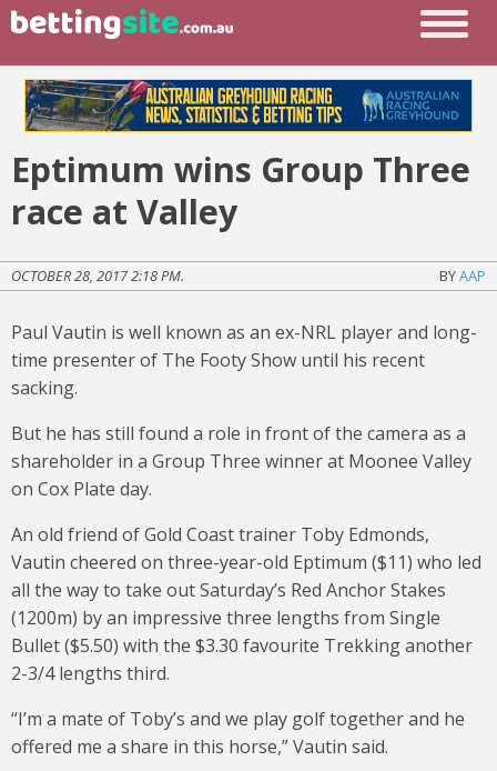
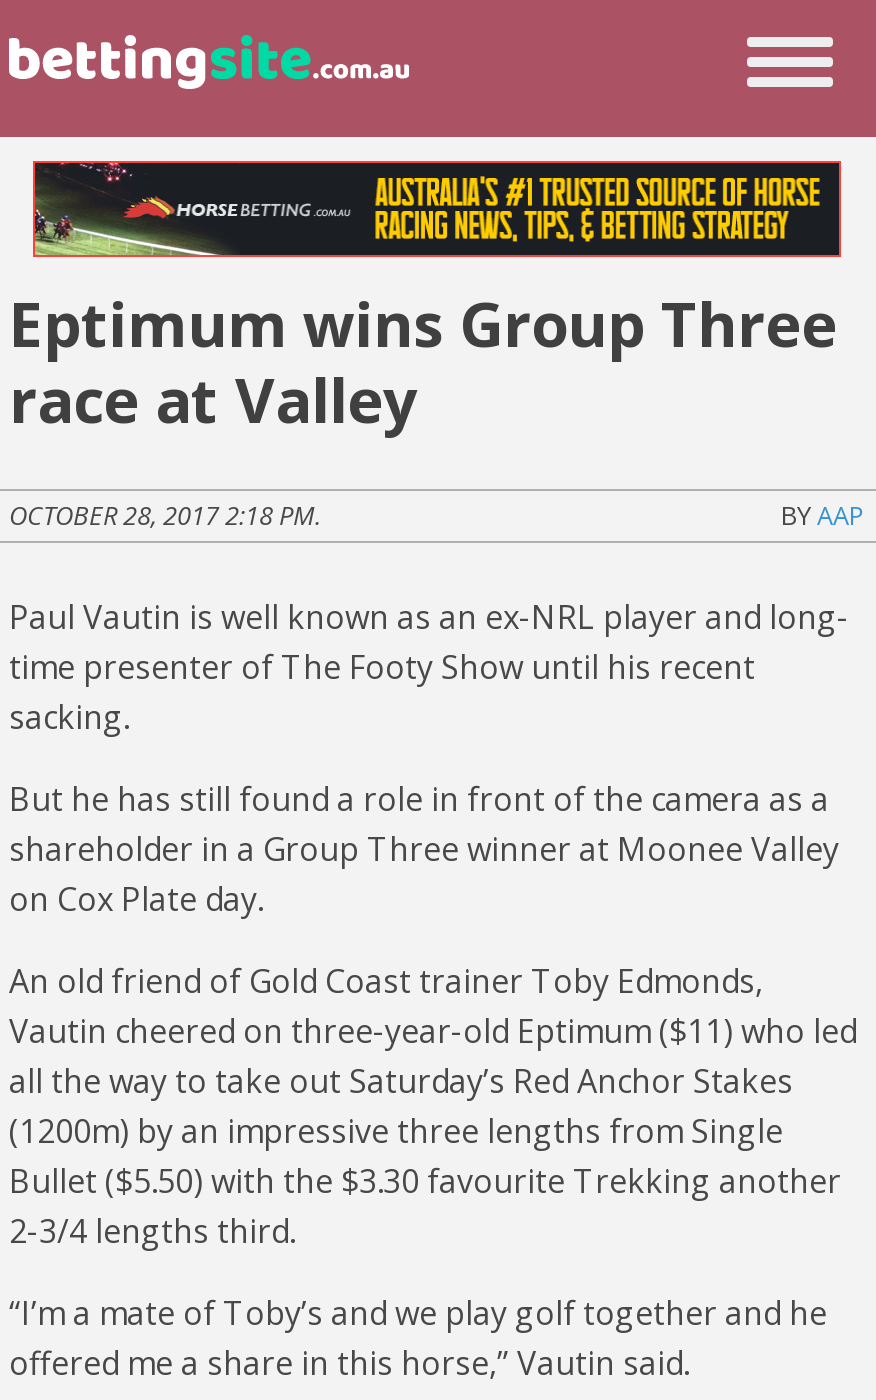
- [image]
+ [image]
